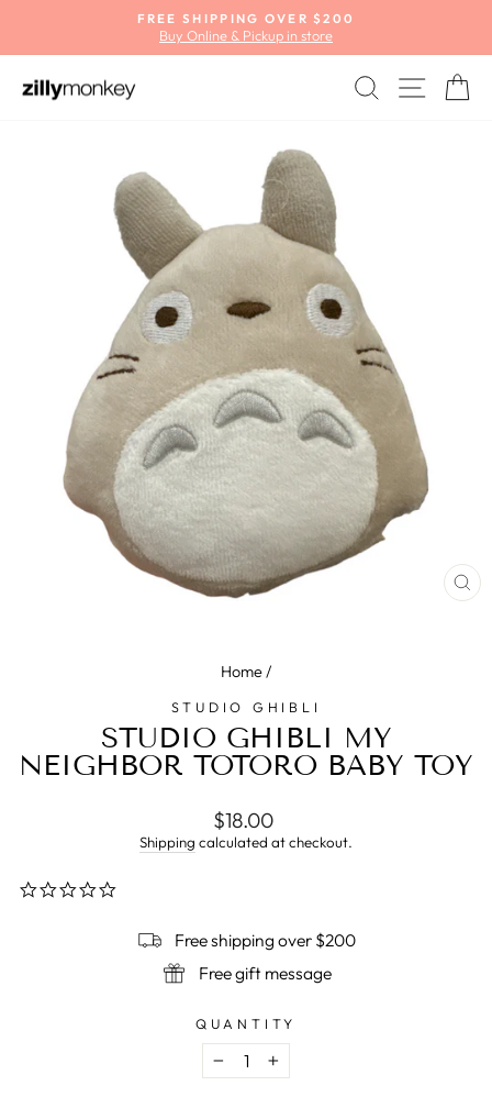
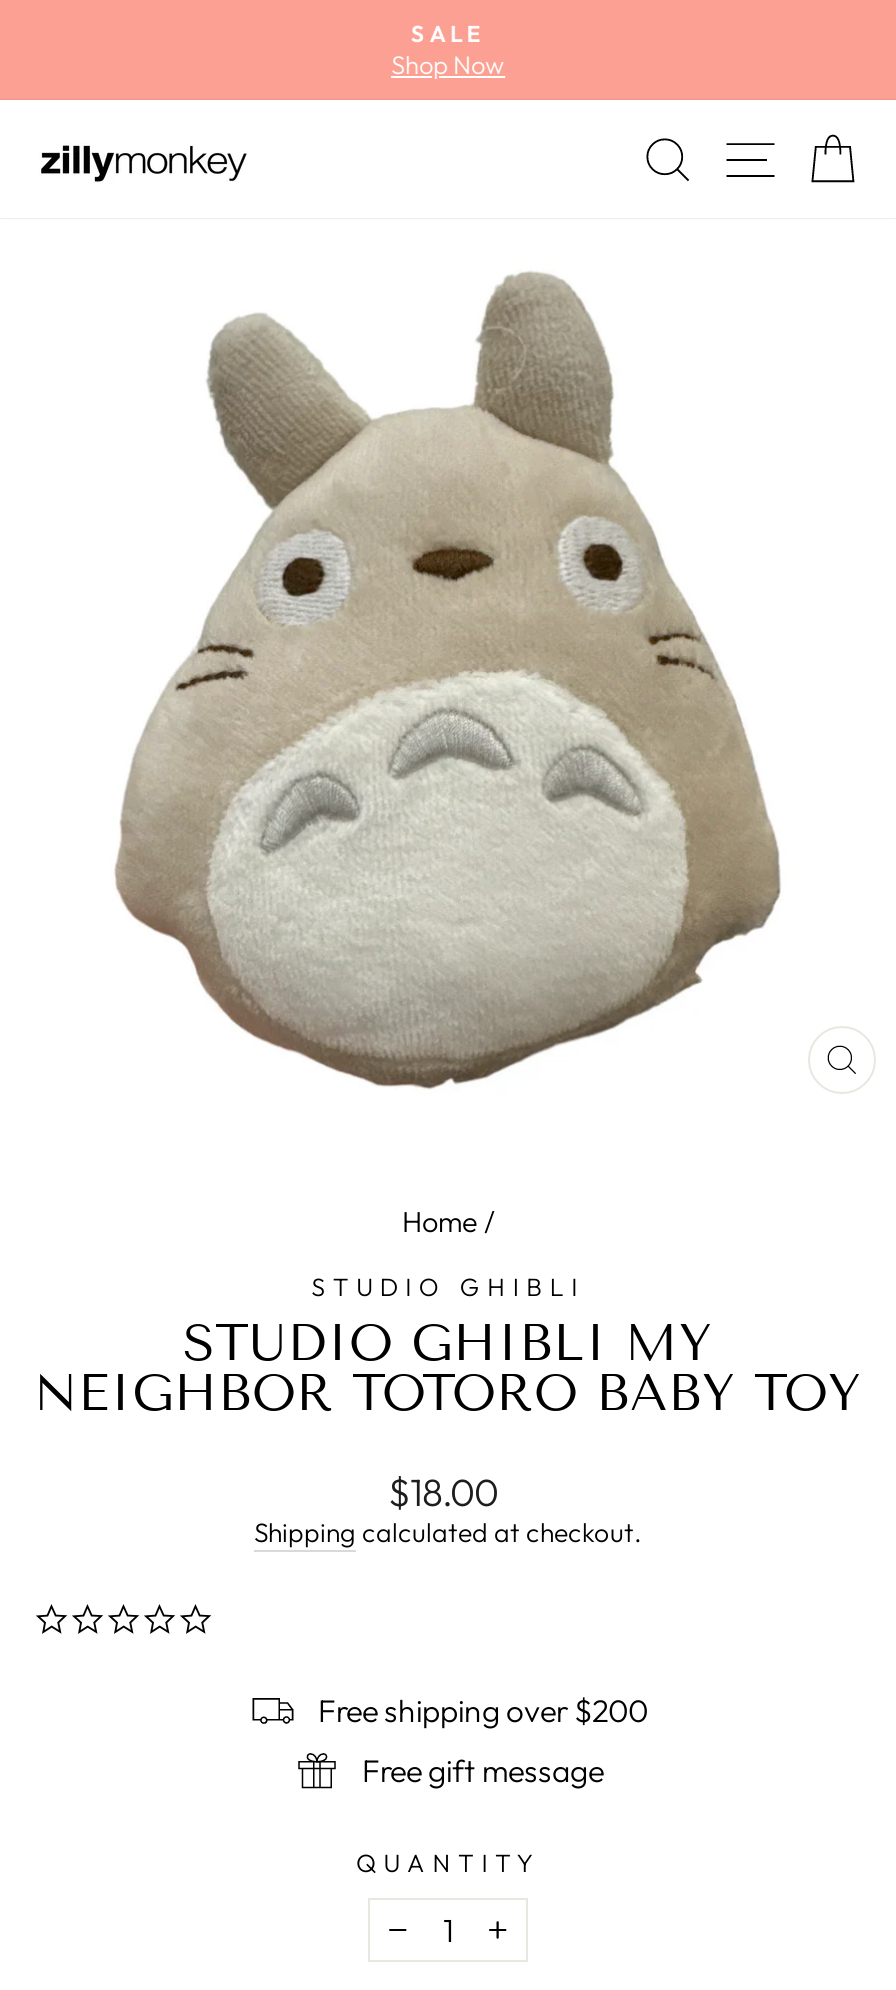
- FREE SHIPPING OVER $200
- Buy Online & Pickup in store
+ SALE
+ Shop Now
